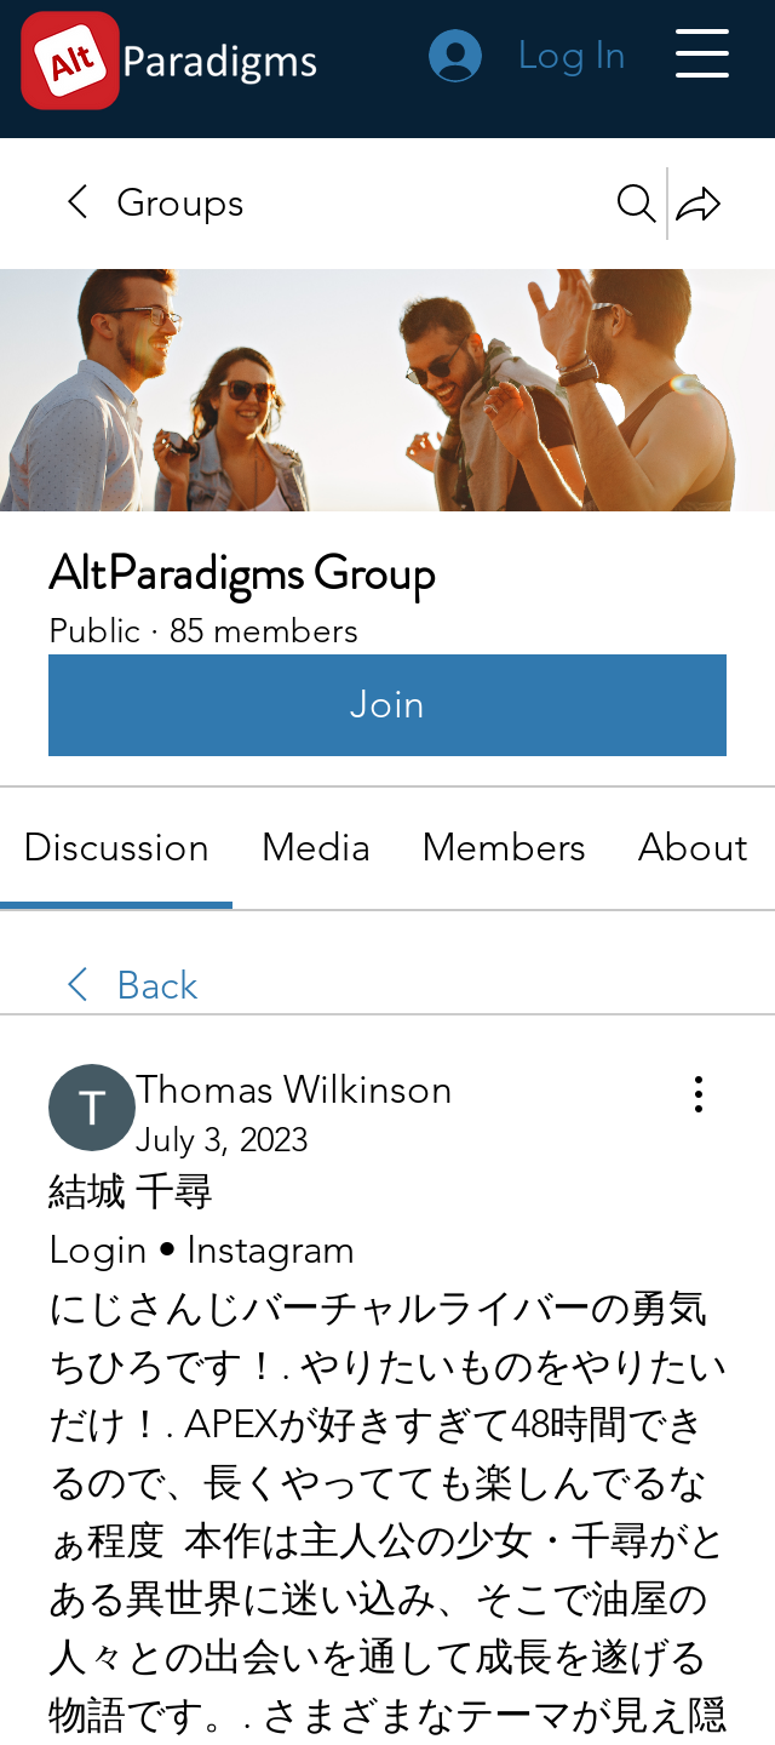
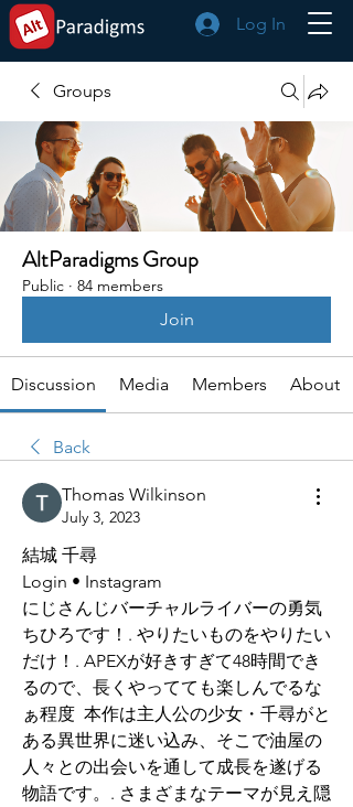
- Public · 85 members
+ Public · 84 members
